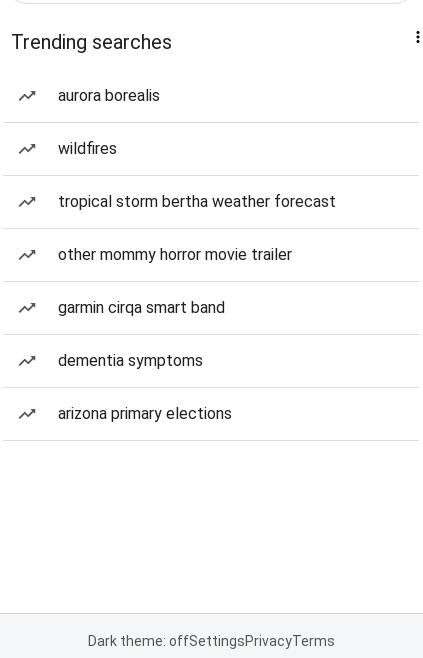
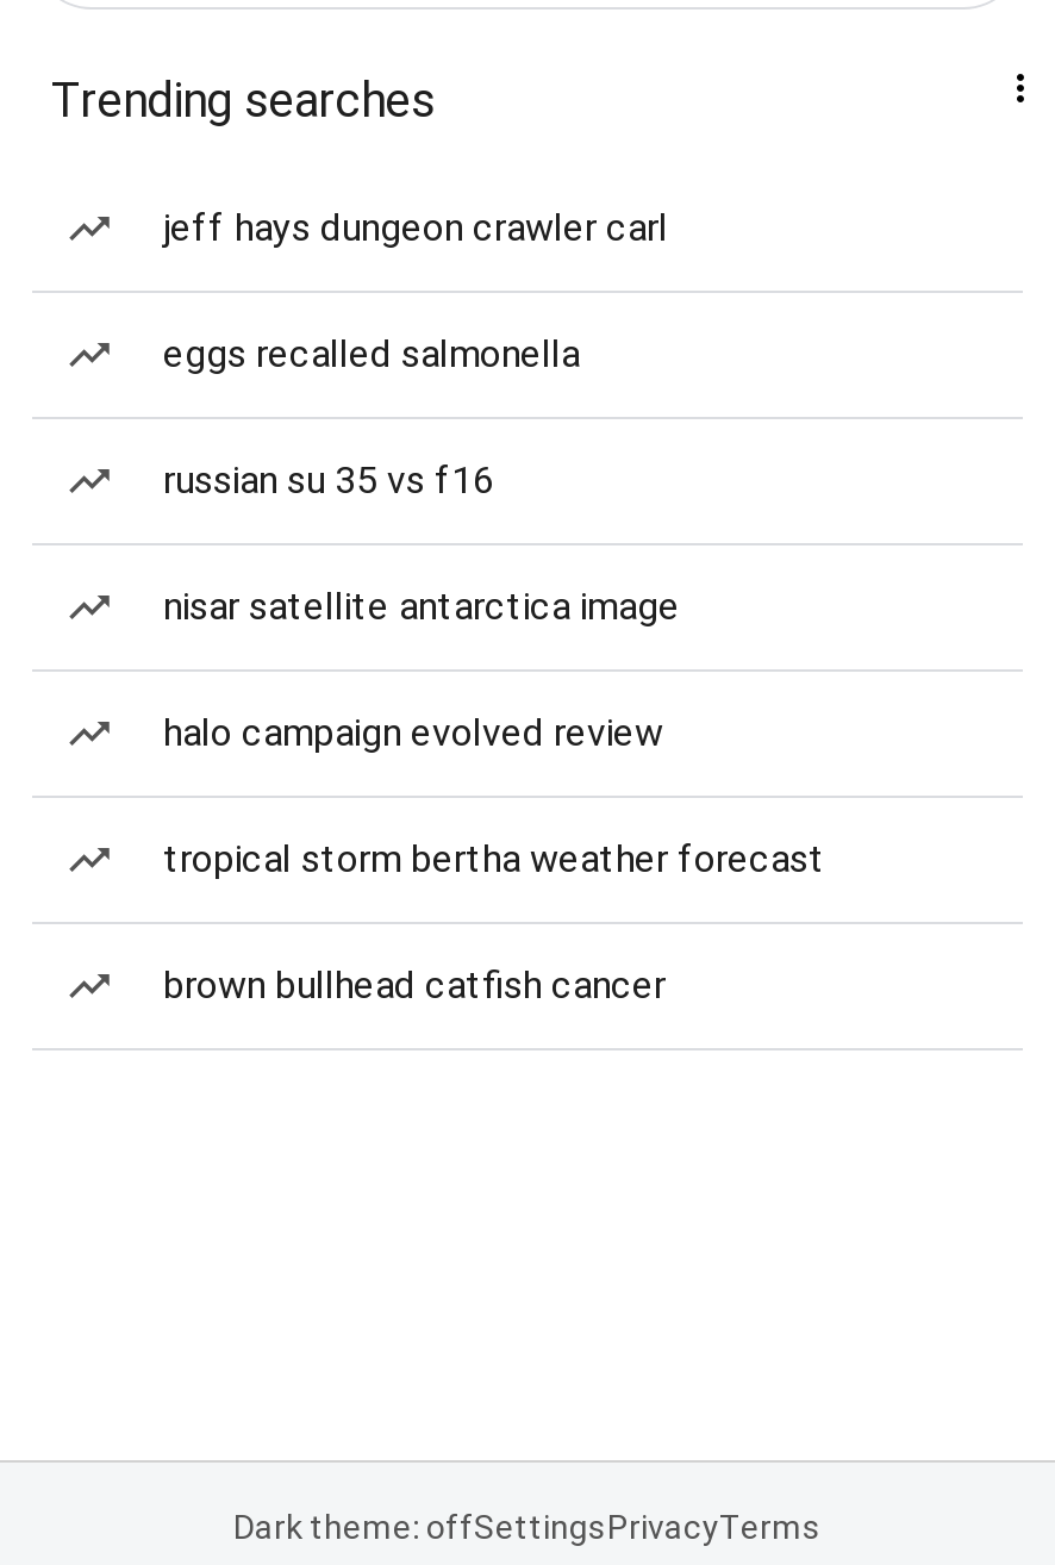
- aurora borealis
- wildfires
+ jeff hays dungeon crawler carl
+ eggs recalled salmonella
+ russian su 35 vs f16
+ nisar satellite antarctica image
+ halo campaign evolved review

moved down: tropical storm bertha weather forecast

- other mommy horror movie trailer
- garmin cirqa smart band
- dementia symptoms
- arizona primary elections
+ brown bullhead catfish cancer
